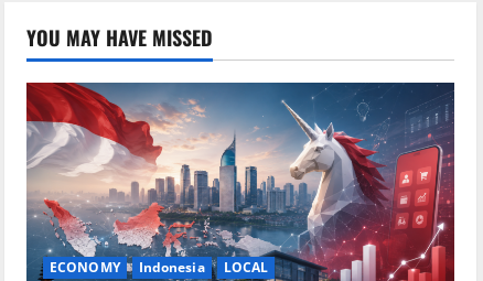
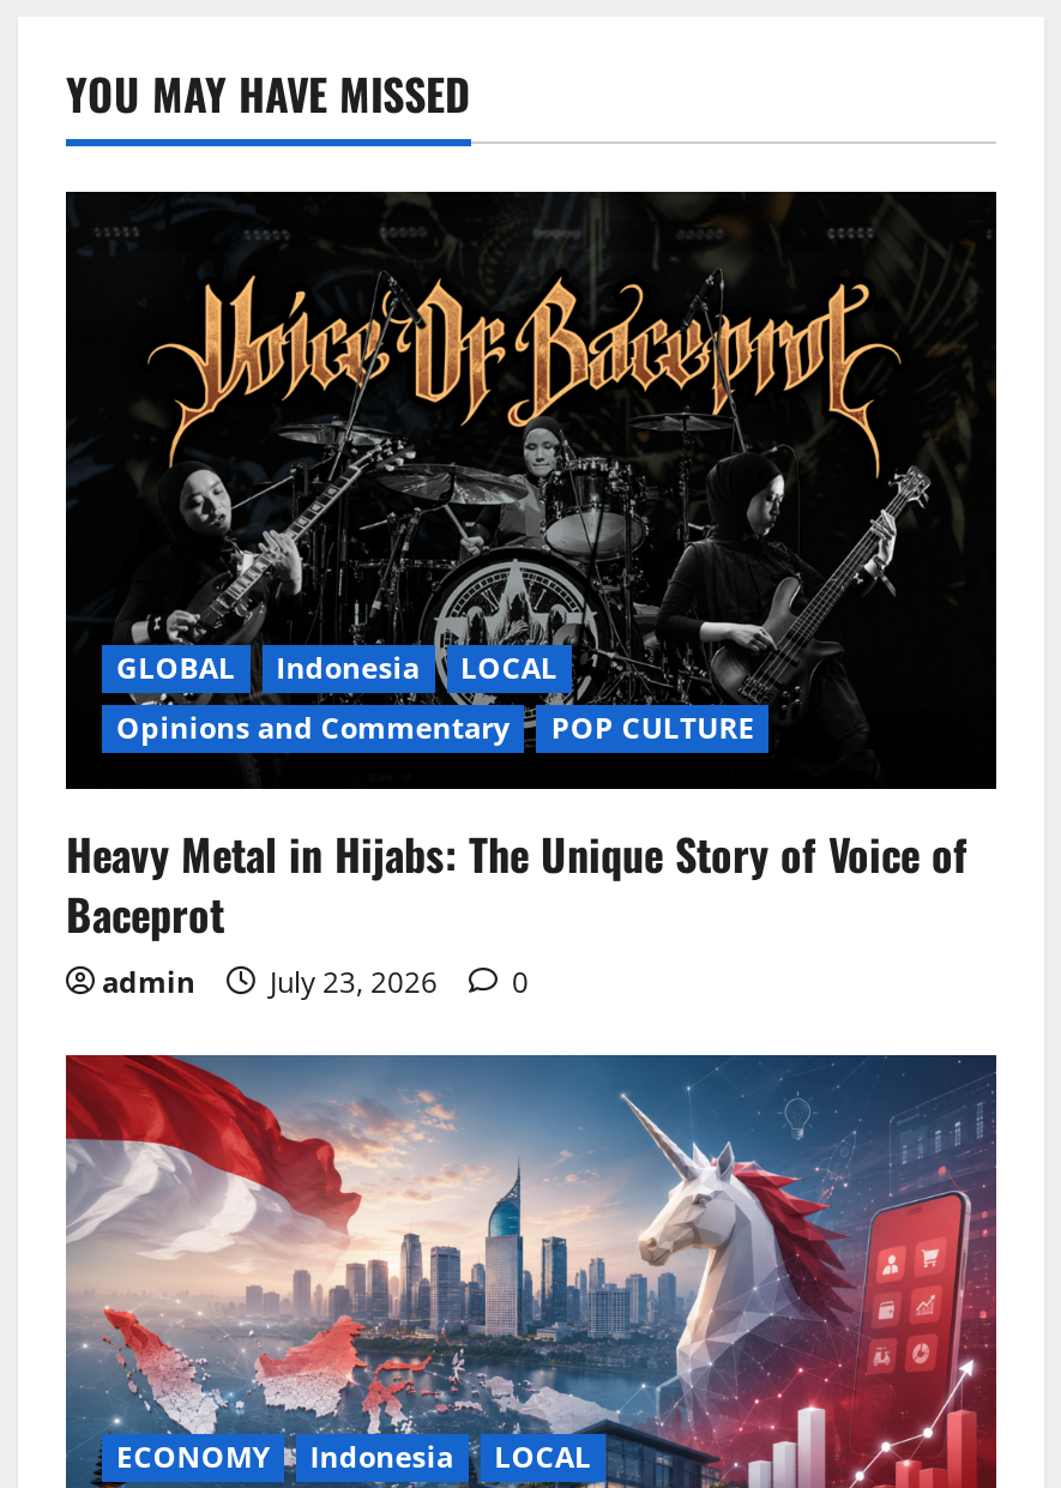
+ [image]
+ GLOBAL
+ Indonesia
+ LOCAL
+ Opinions and Commentary
+ POP CULTURE
+ Heavy Metal in Hijabs: The Unique Story of Voice of
+ Baceprot
+ admin
+ July 23, 2026
+ 0
